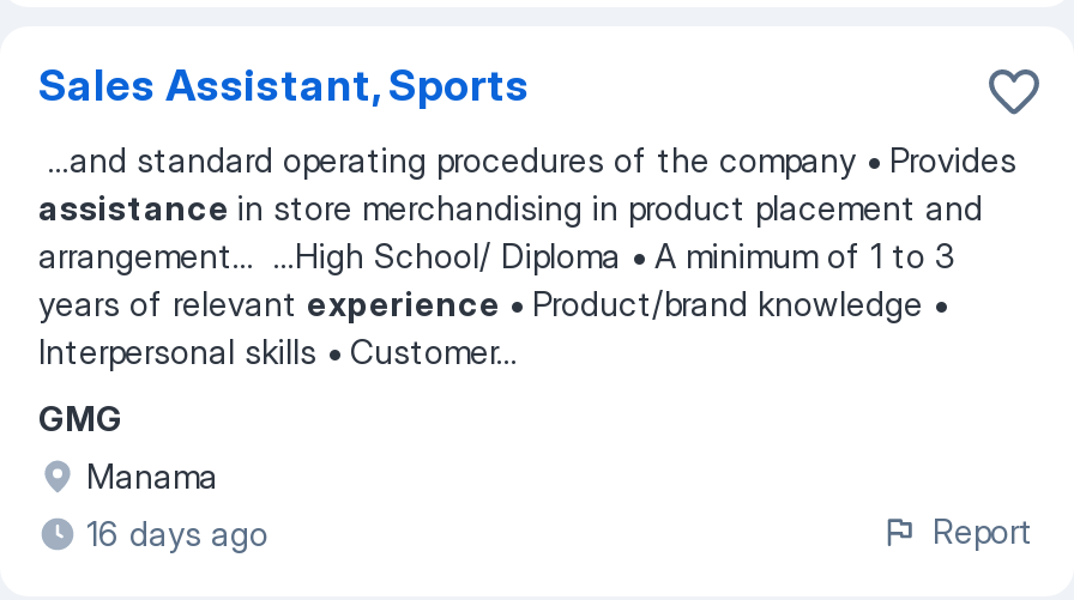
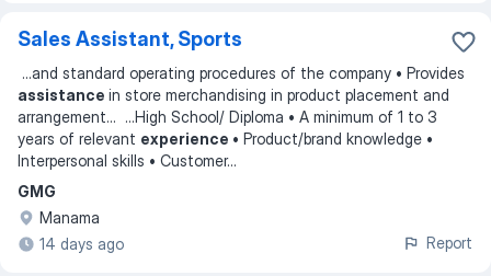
- 16 days ago
+ 14 days ago
